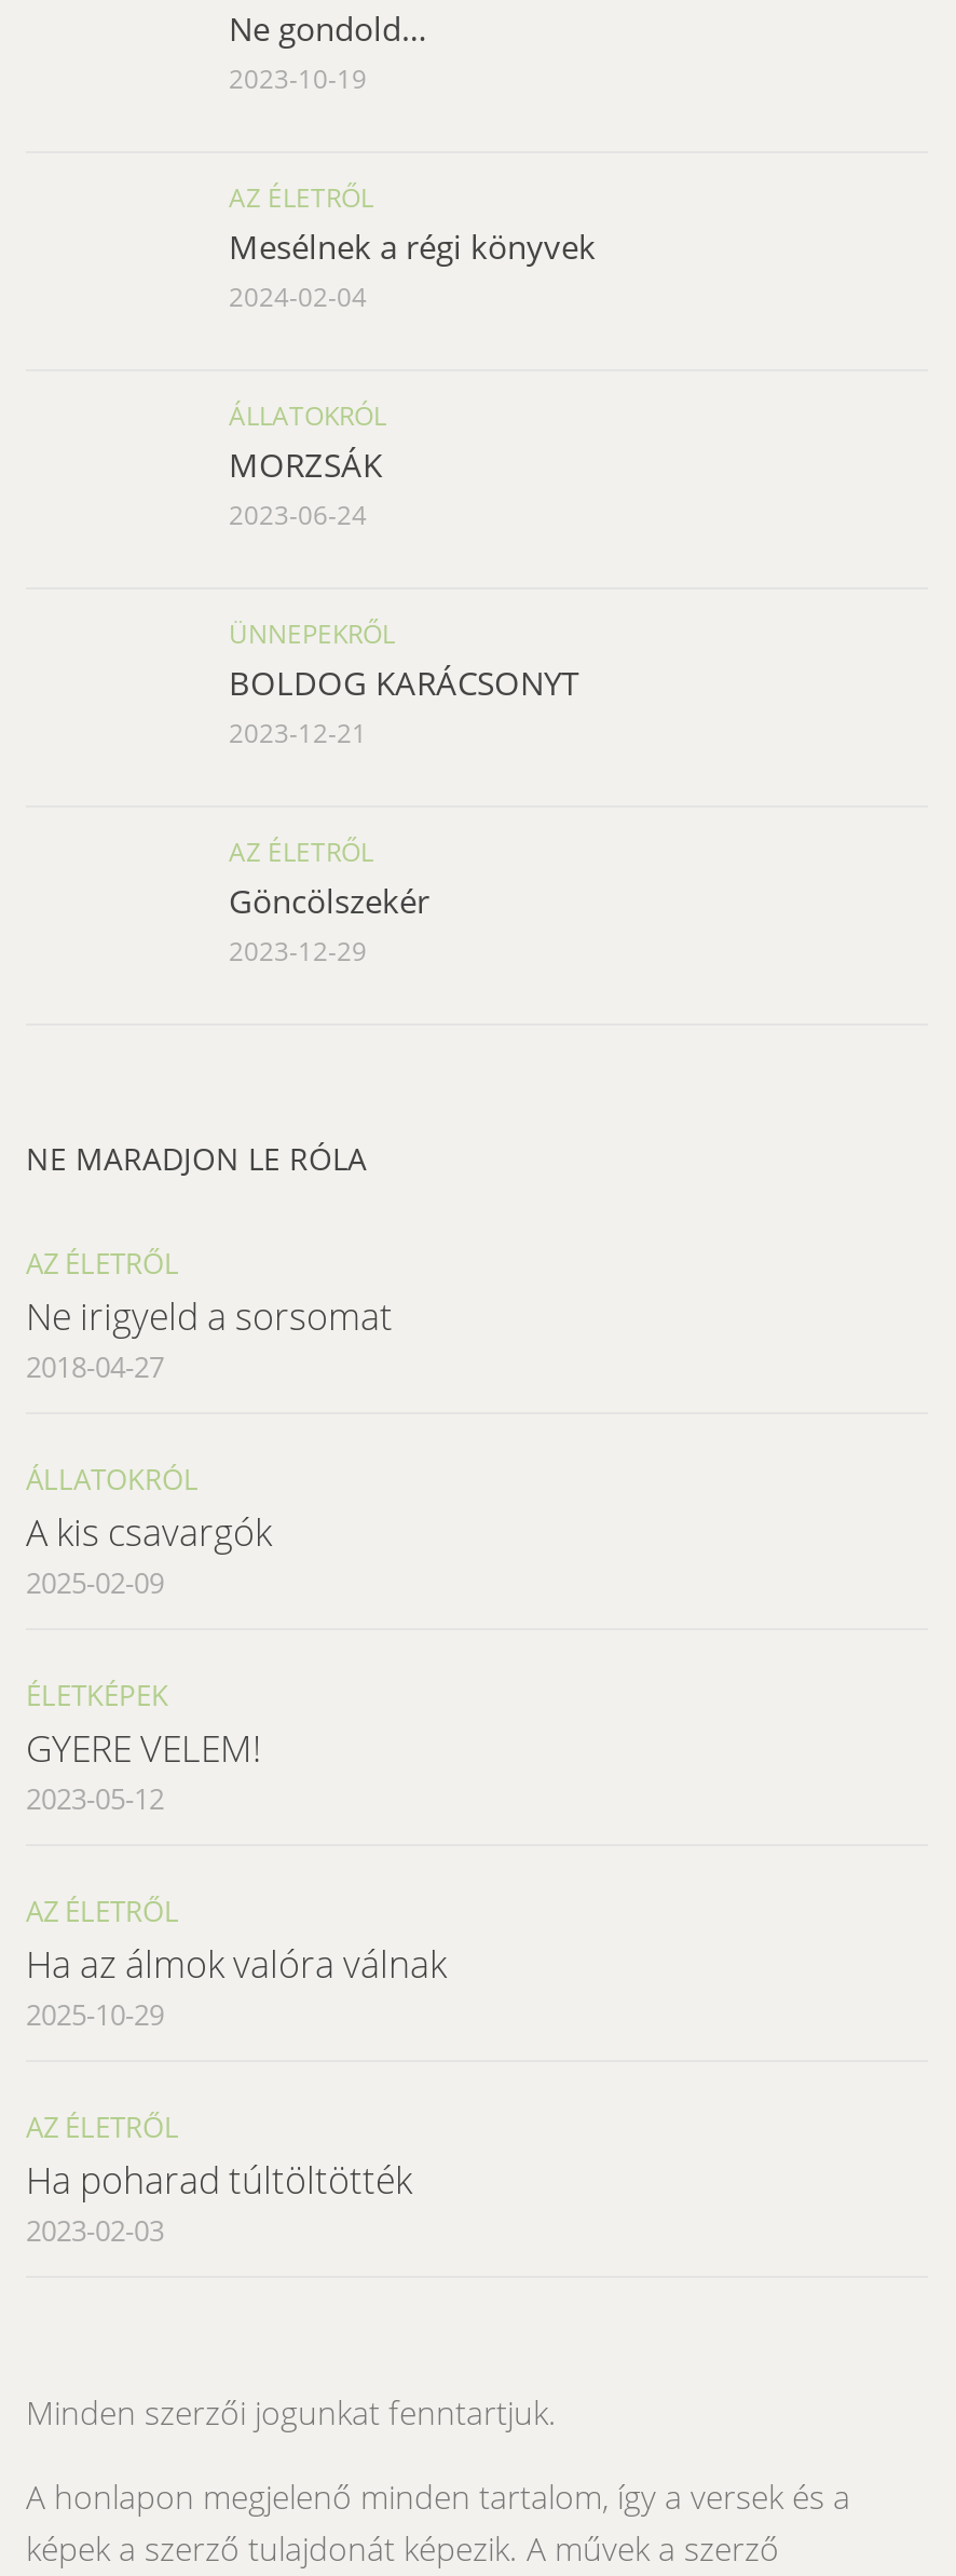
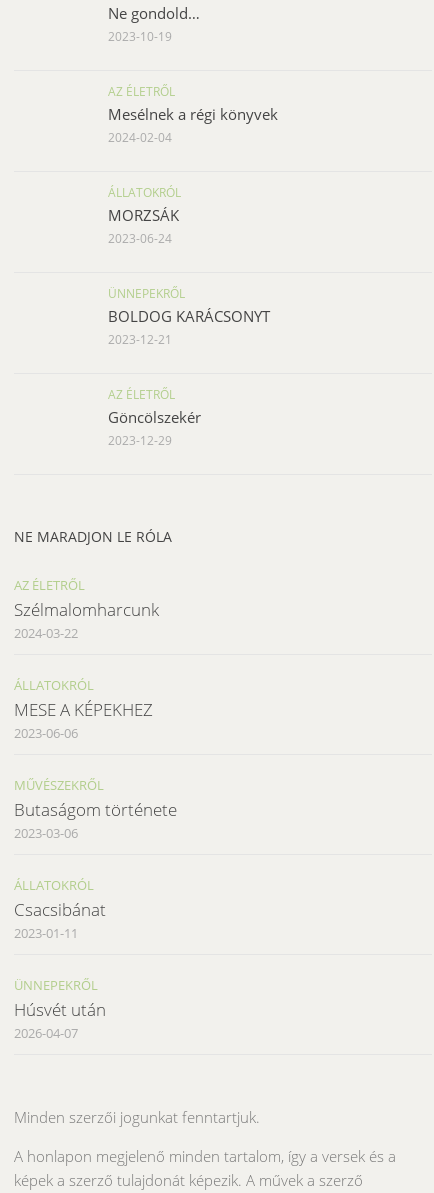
- Ne irigyeld a sorsomat
- 2018-04-27
+ Szélmalomharcunk
+ 2024-03-22

- A kis csavargók
- 2025-02-09
+ MESE A KÉPEKHEZ
+ 2023-06-06

- ÉLETKÉPEK
- GYERE VELEM!
- 2023-05-12
+ MŰVÉSZEKRŐL
+ Butaságom története
+ 2023-03-06

- AZ ÉLETRŐL
- Ha az álmok valóra válnak
- 2025-10-29
+ ÁLLATOKRÓL
+ Csacsibánat
+ 2023-01-11

- AZ ÉLETRŐL
- Ha poharad túltöltötték
- 2023-02-03
+ ÜNNEPEKRŐL
+ Húsvét után
+ 2026-04-07
